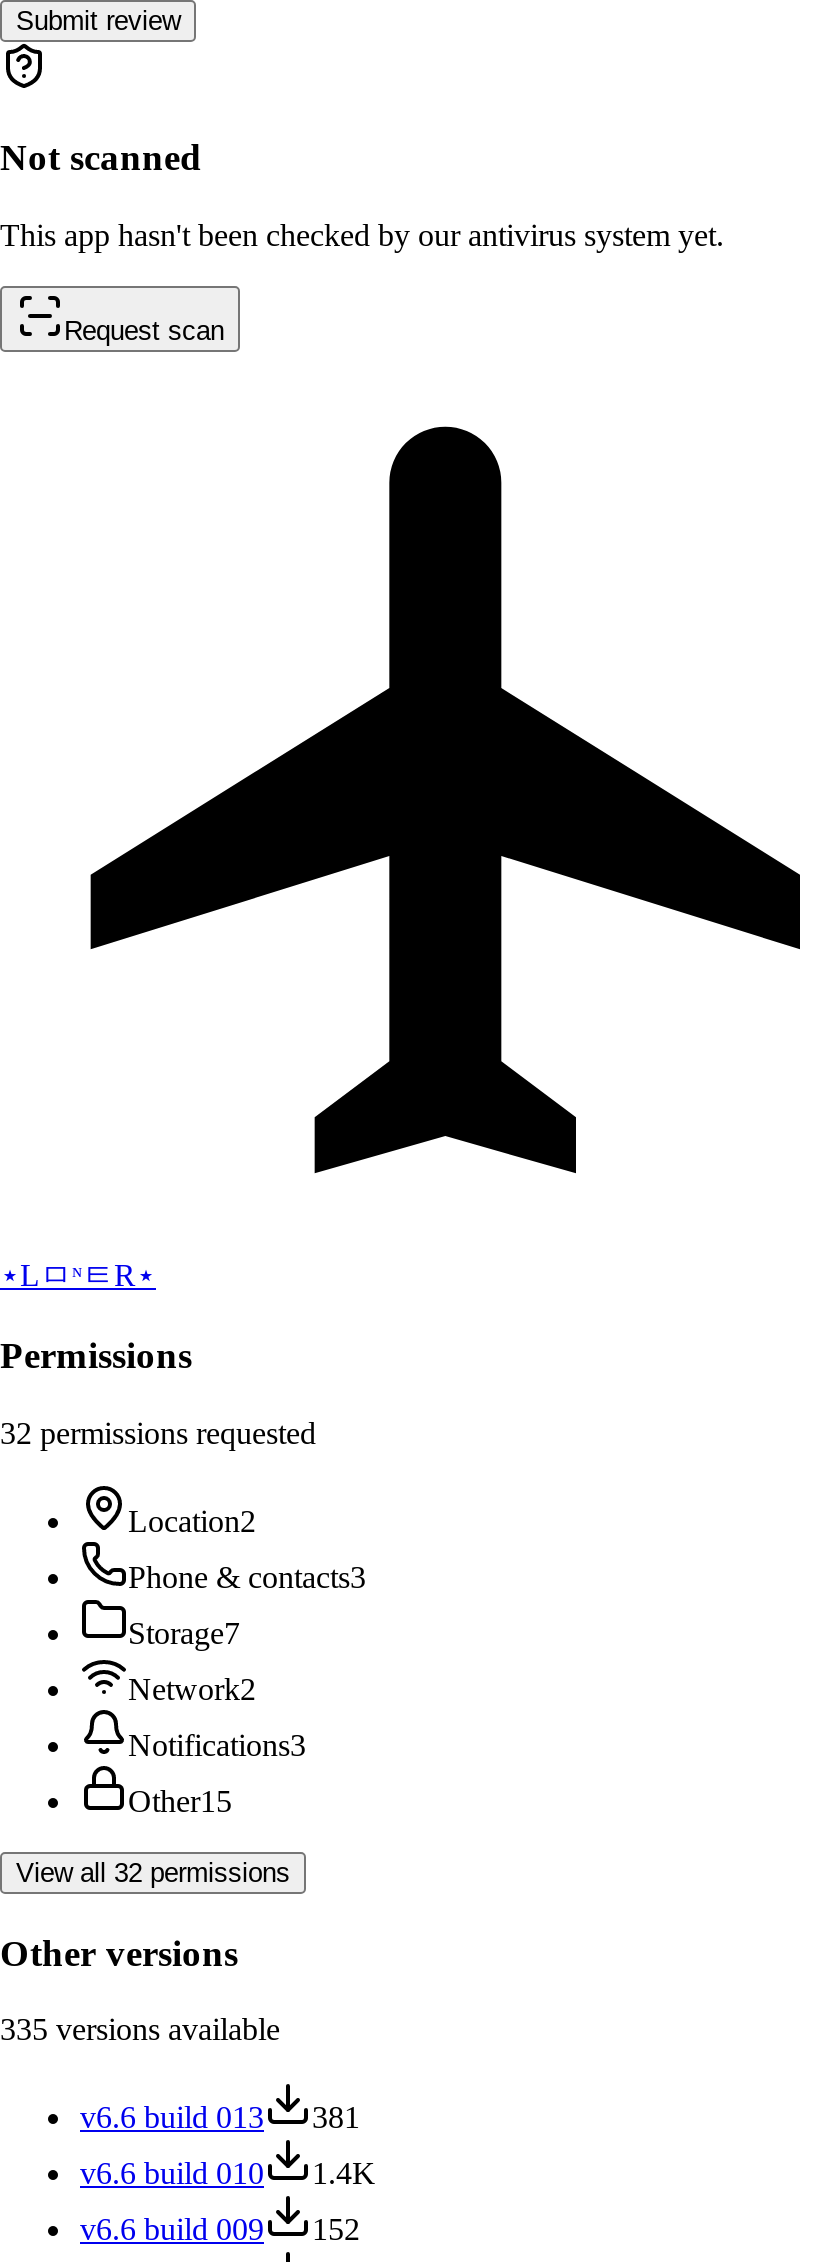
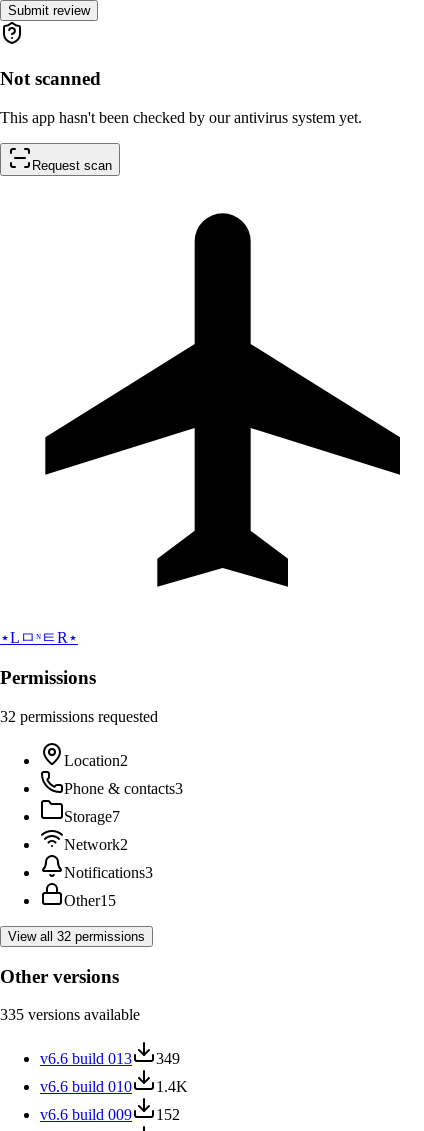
- v6.6 build 013 381
+ v6.6 build 013 349
